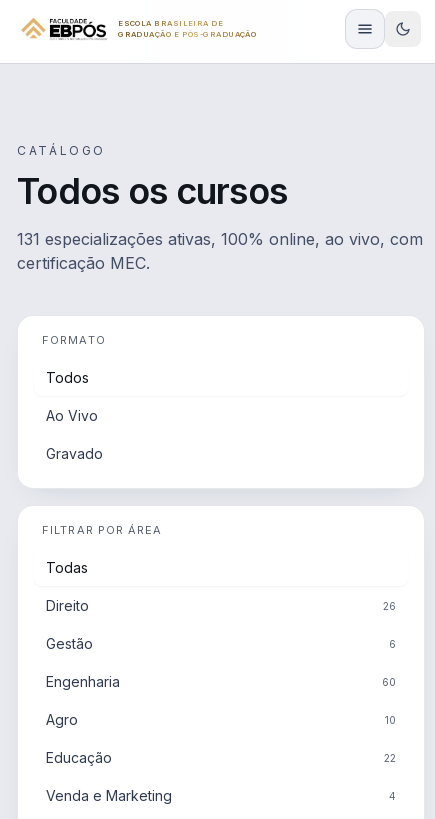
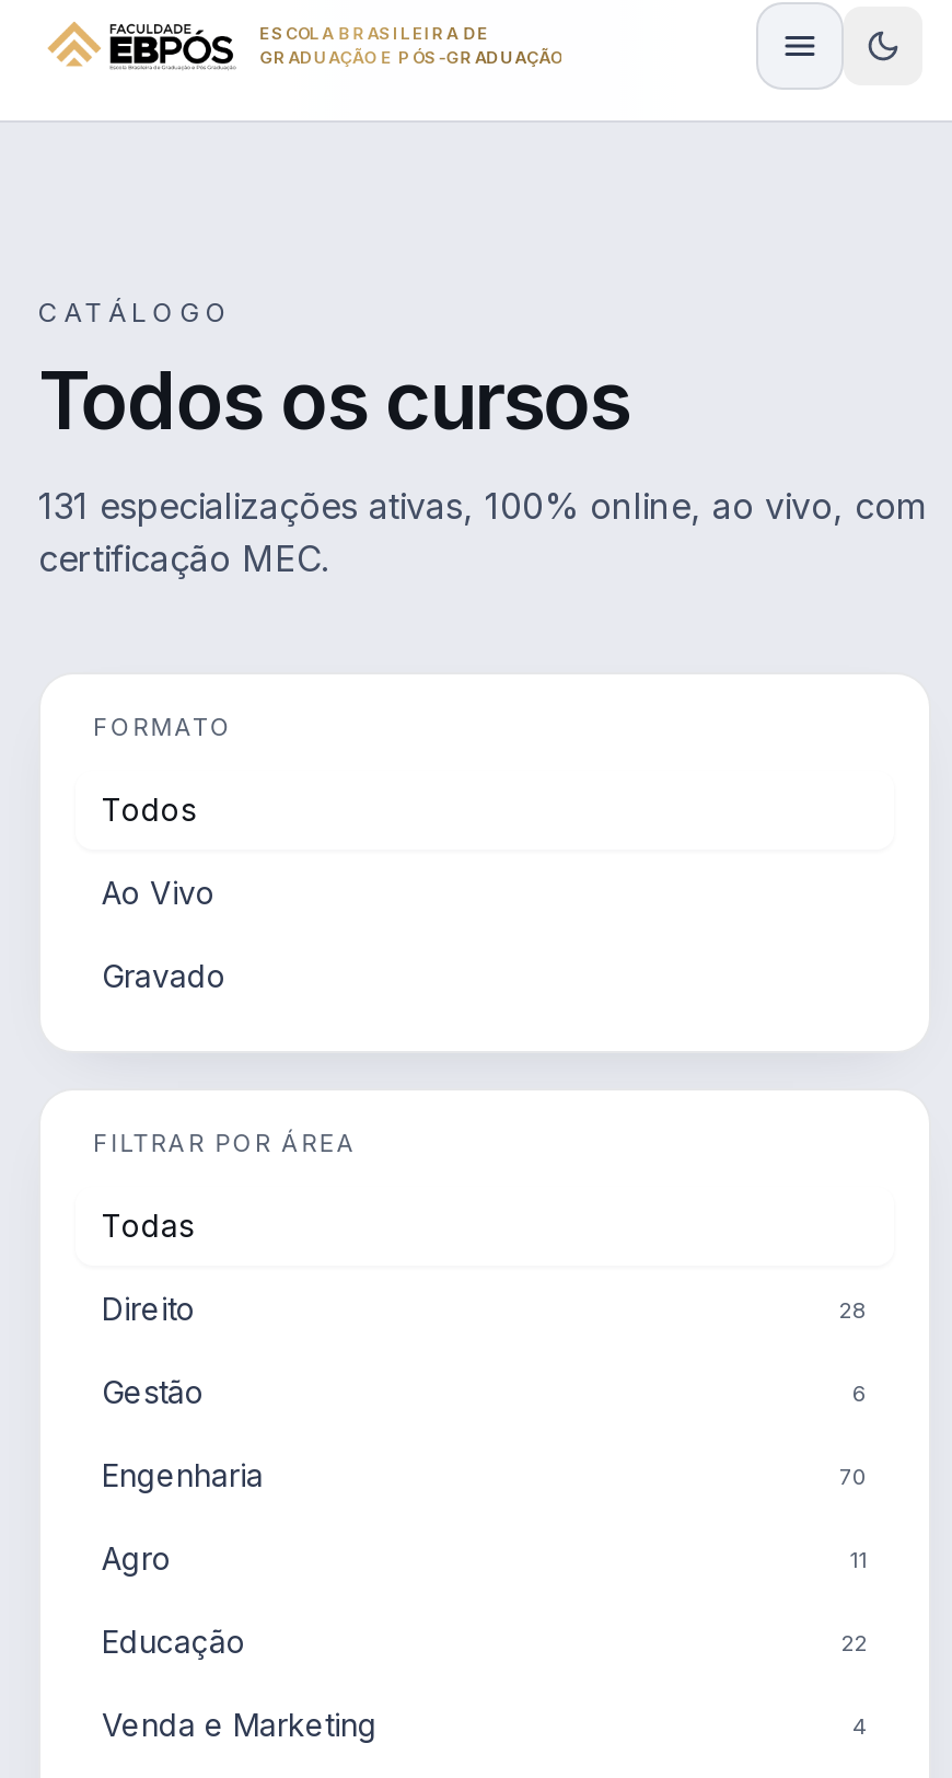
- 26
+ 28

- 60
+ 70

- 10
+ 11
